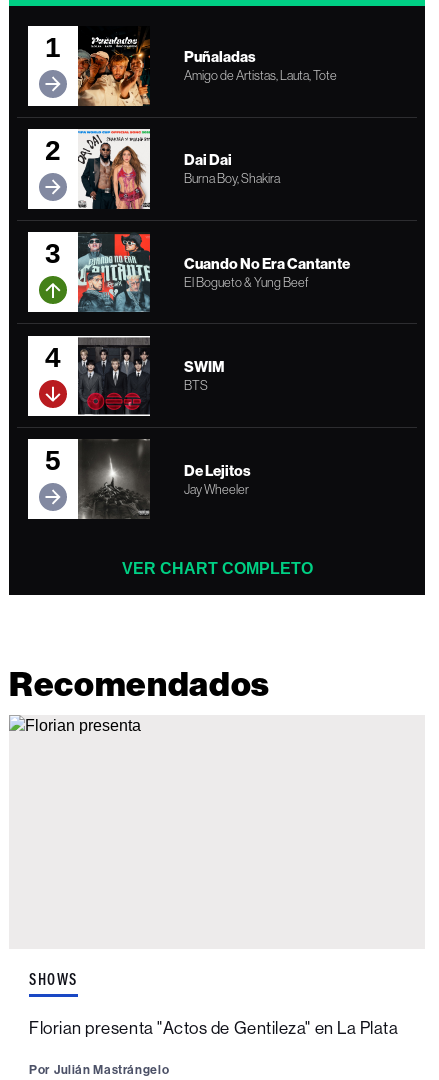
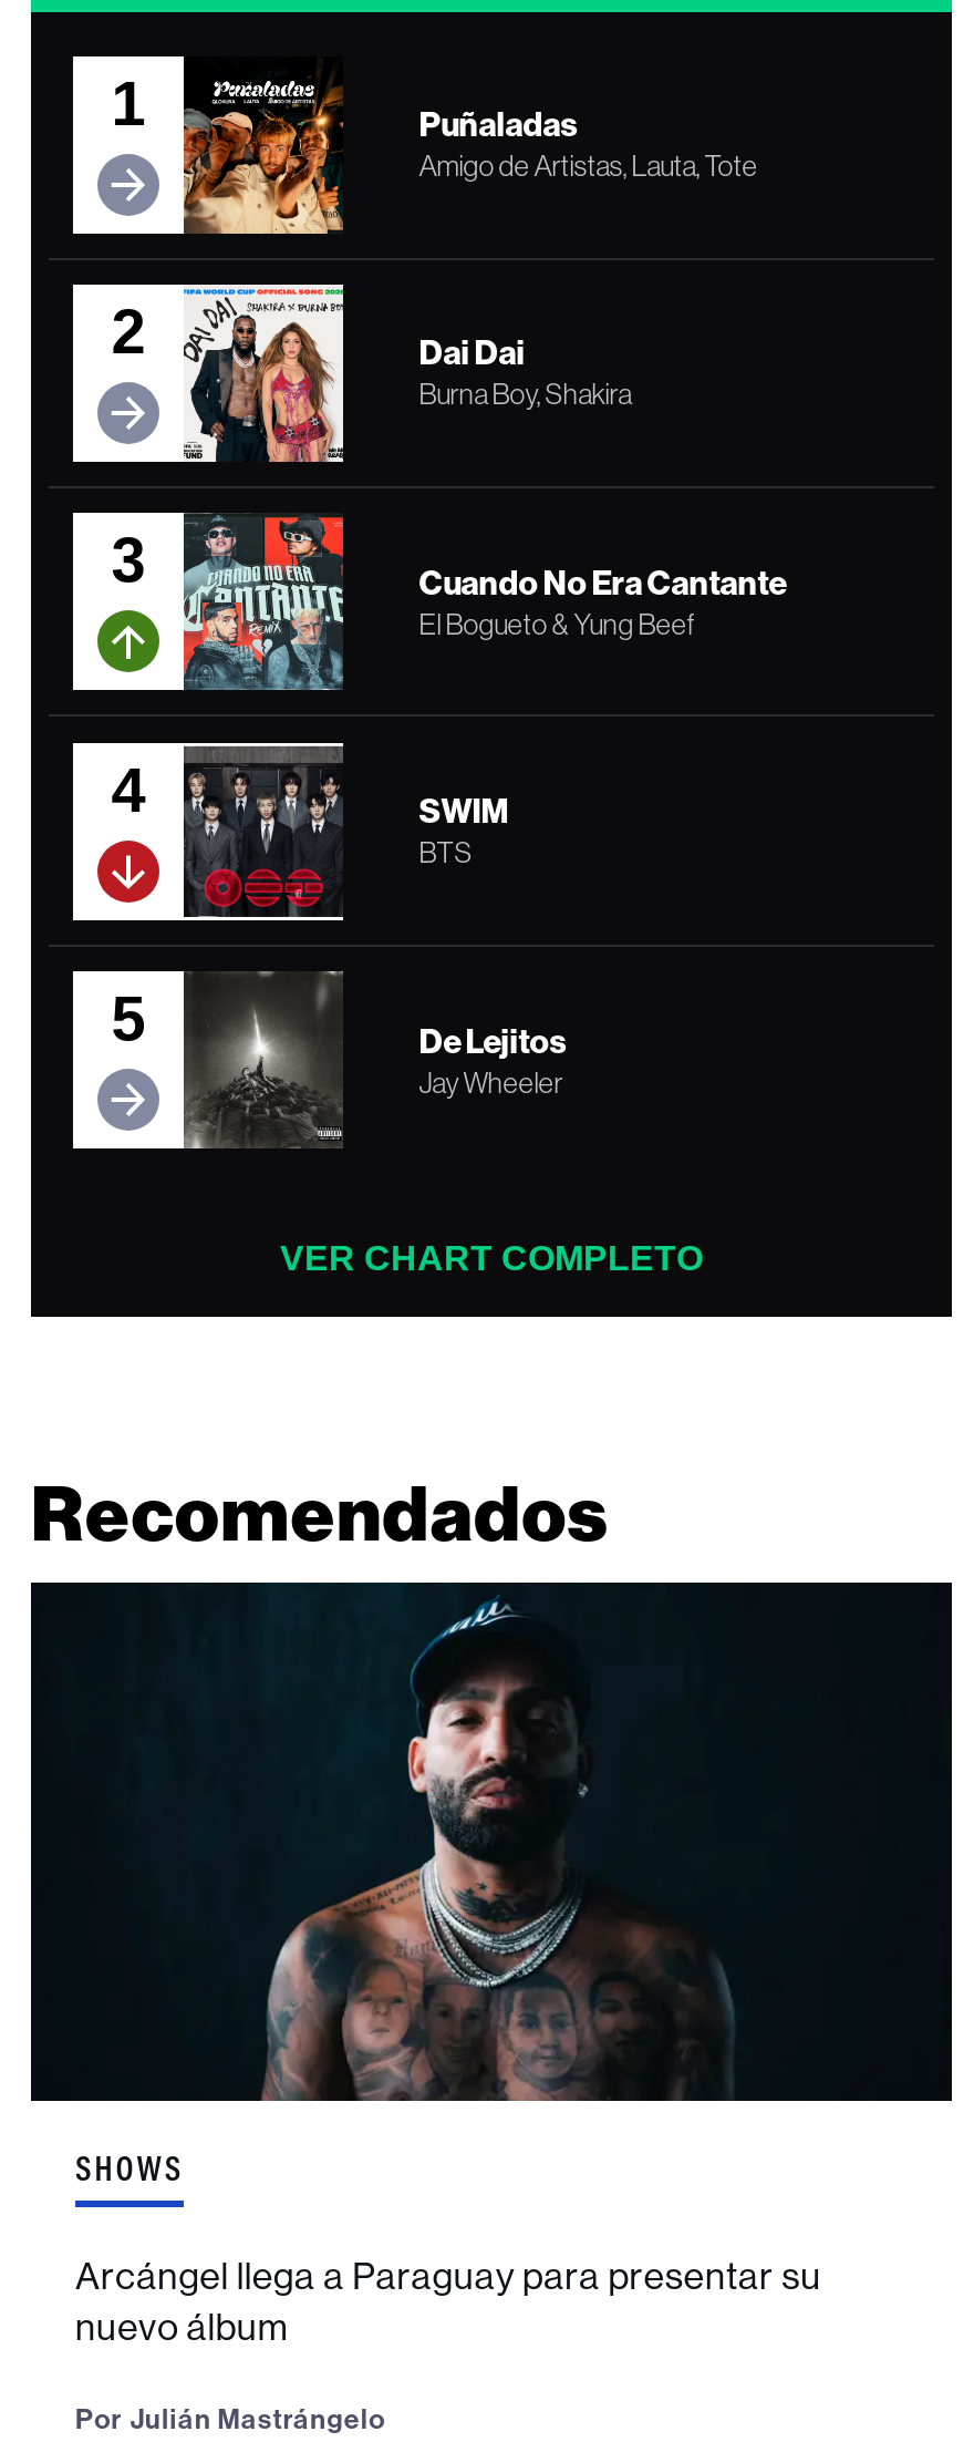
+ [image]

- Florian presenta "Actos de Gentileza" en La Plata
+ Arcángel llega a Paraguay para presentar su
+ nuevo álbum
